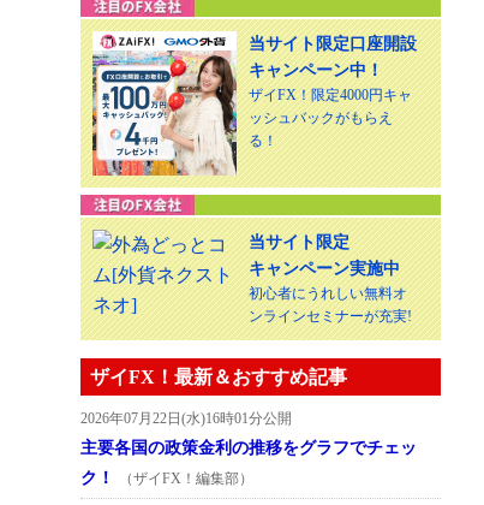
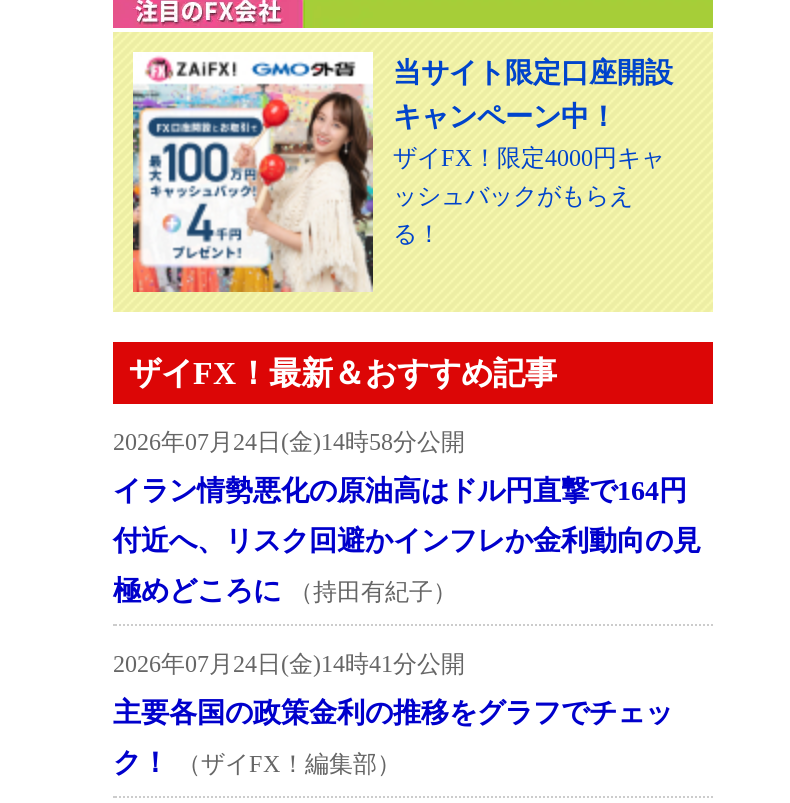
- 当サイト限定
- キャンペーン実施中
- 初心者にうれしい無料オ
- ンラインセミナーが充実!

moved up: ザイFX！最新＆おすすめ記事

- 2026年07月22日(水)16時01分公開
+ 2026年07月24日(金)14時58分公開
+ イラン情勢悪化の原油高はドル円直撃で164円
+ 付近へ、リスク回避かインフレか金利動向の見
+ 極めどころに （持田有紀子）
+ 2026年07月24日(金)14時41分公開
